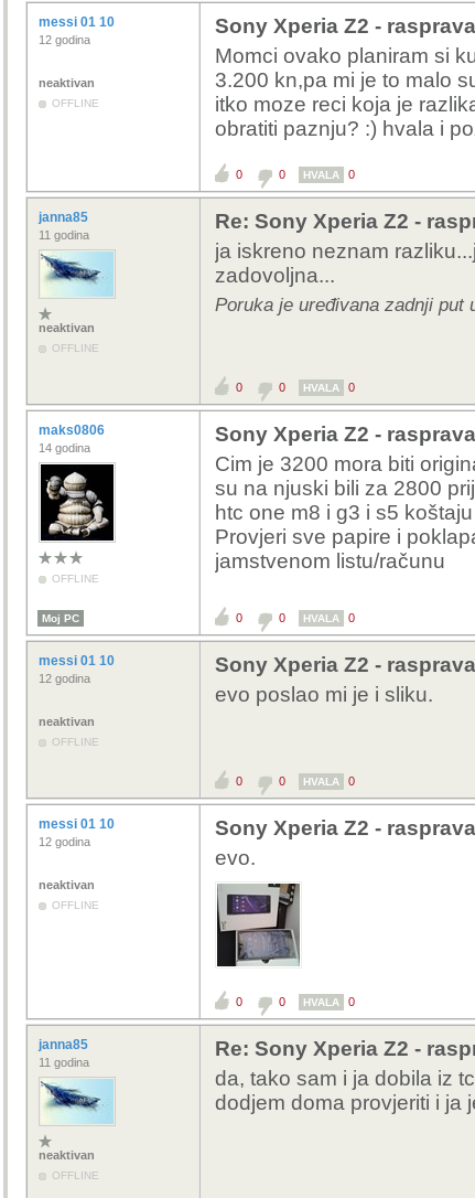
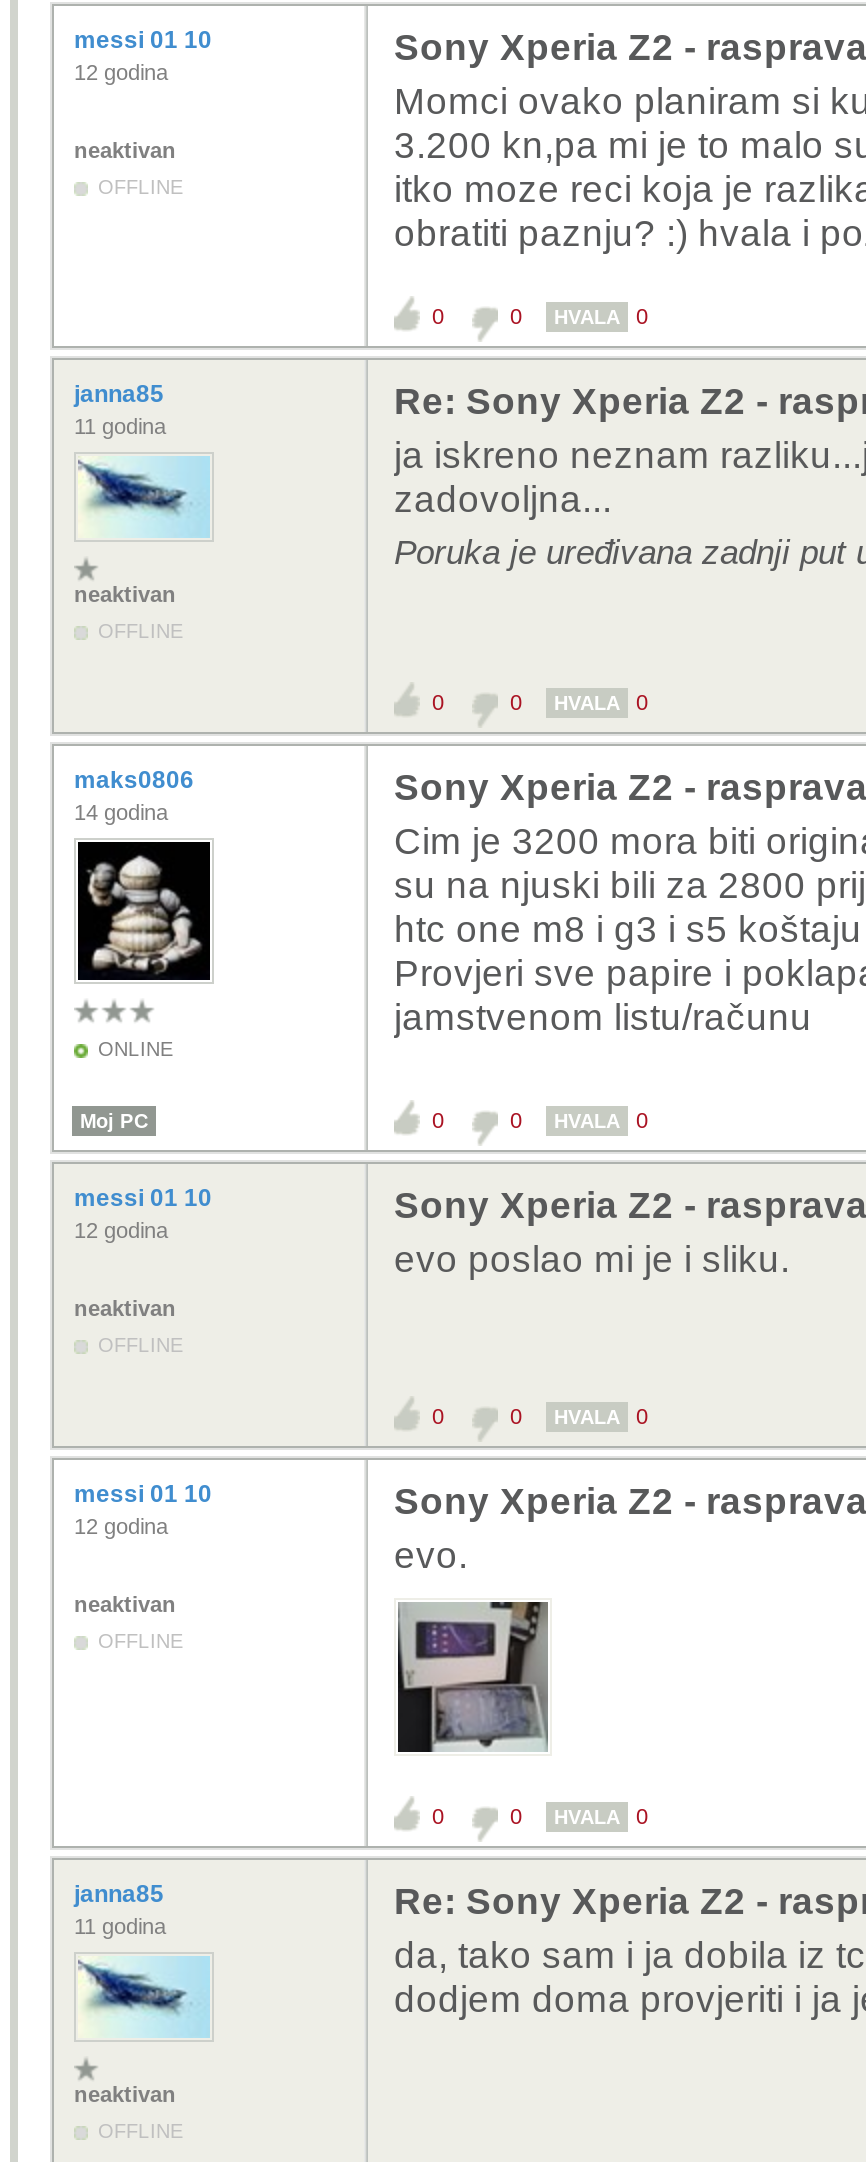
- OFFLINE
+ ONLINE
